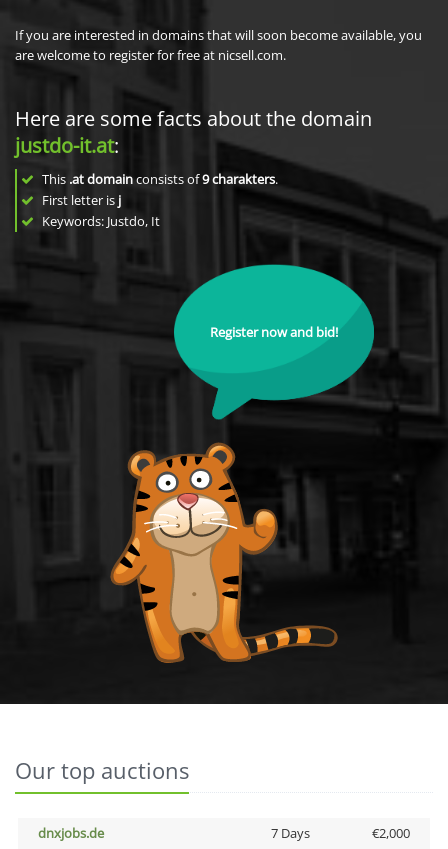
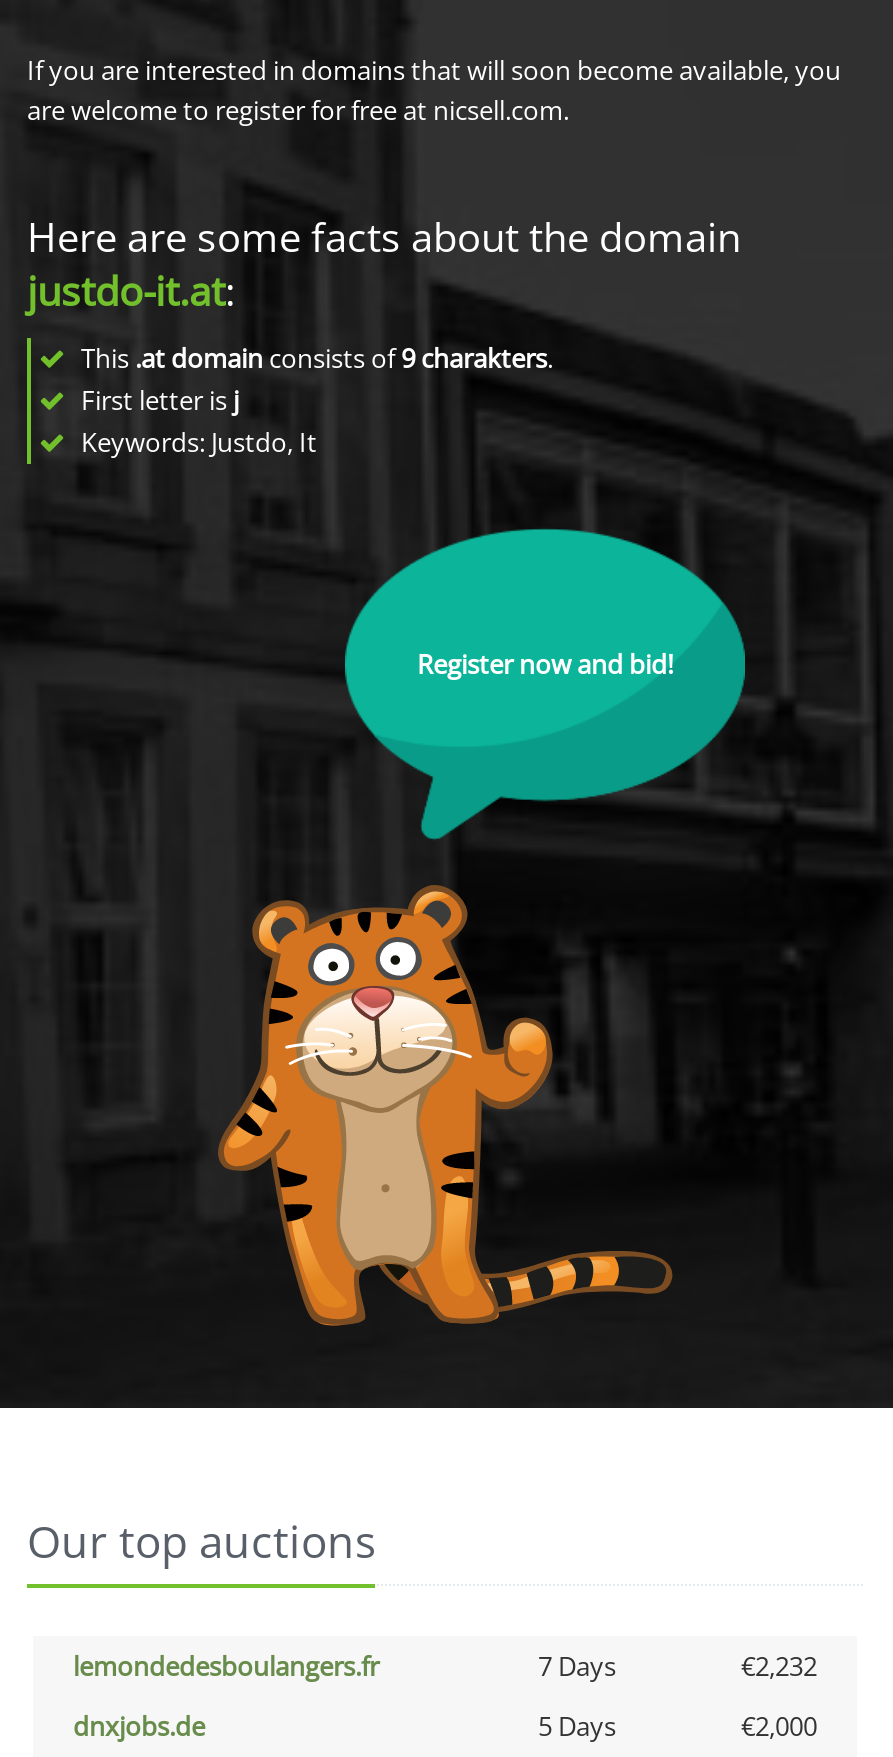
+ lemondedesboulangers.fr
+ 7 Days
+ €2,232

- 7 Days
+ 5 Days
